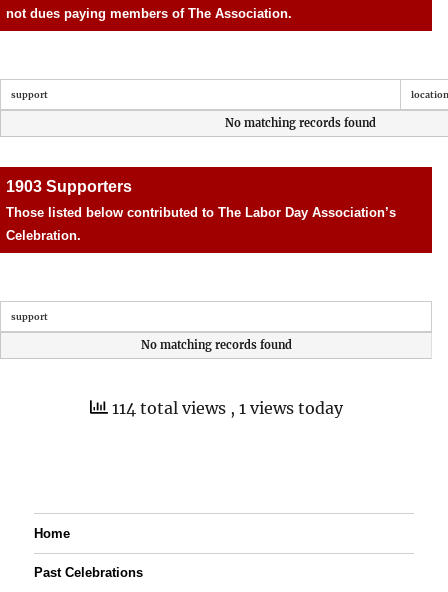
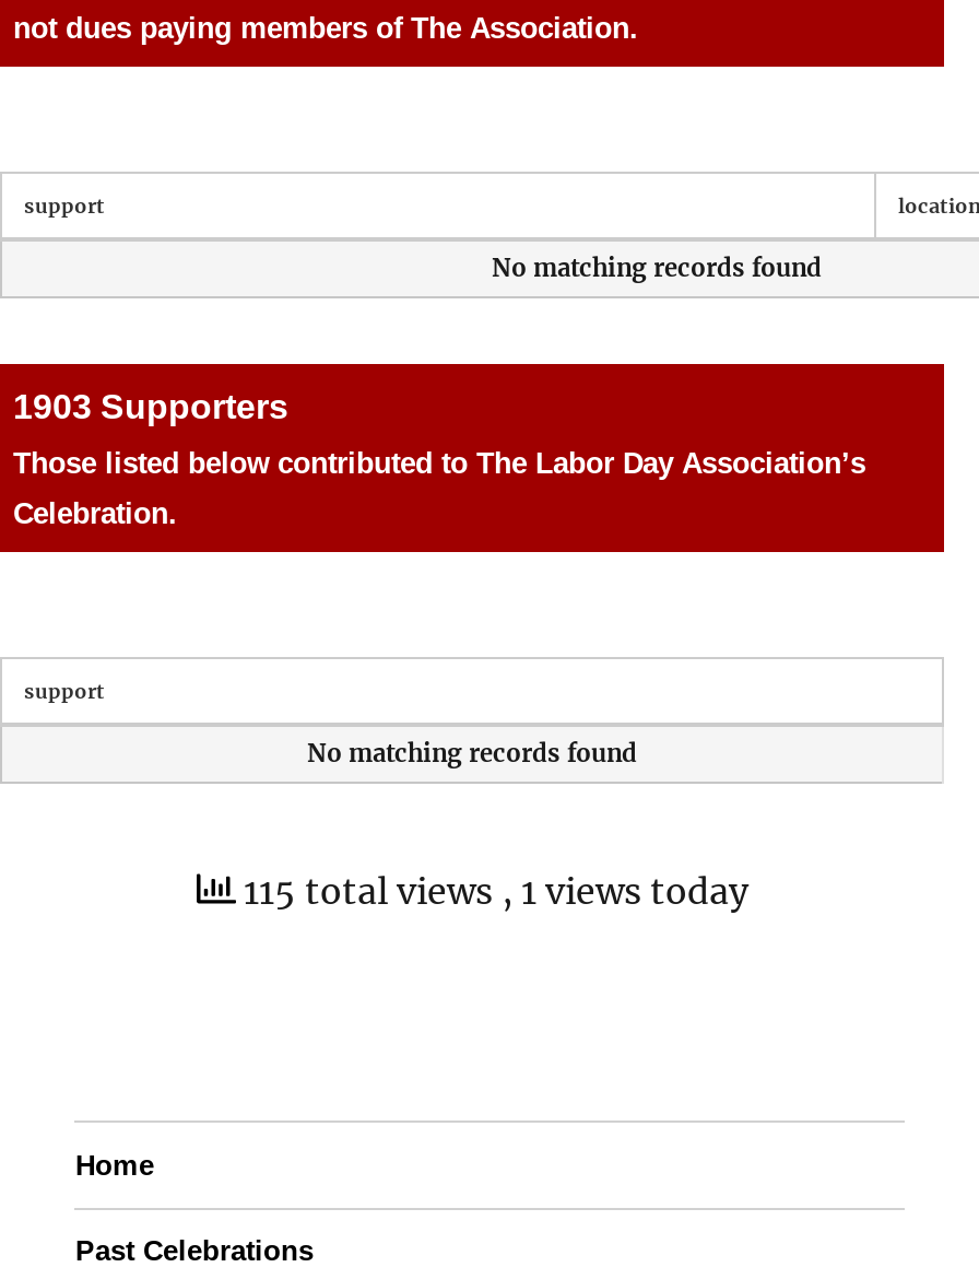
- 114 total views, 1 views today
+ 115 total views, 1 views today
